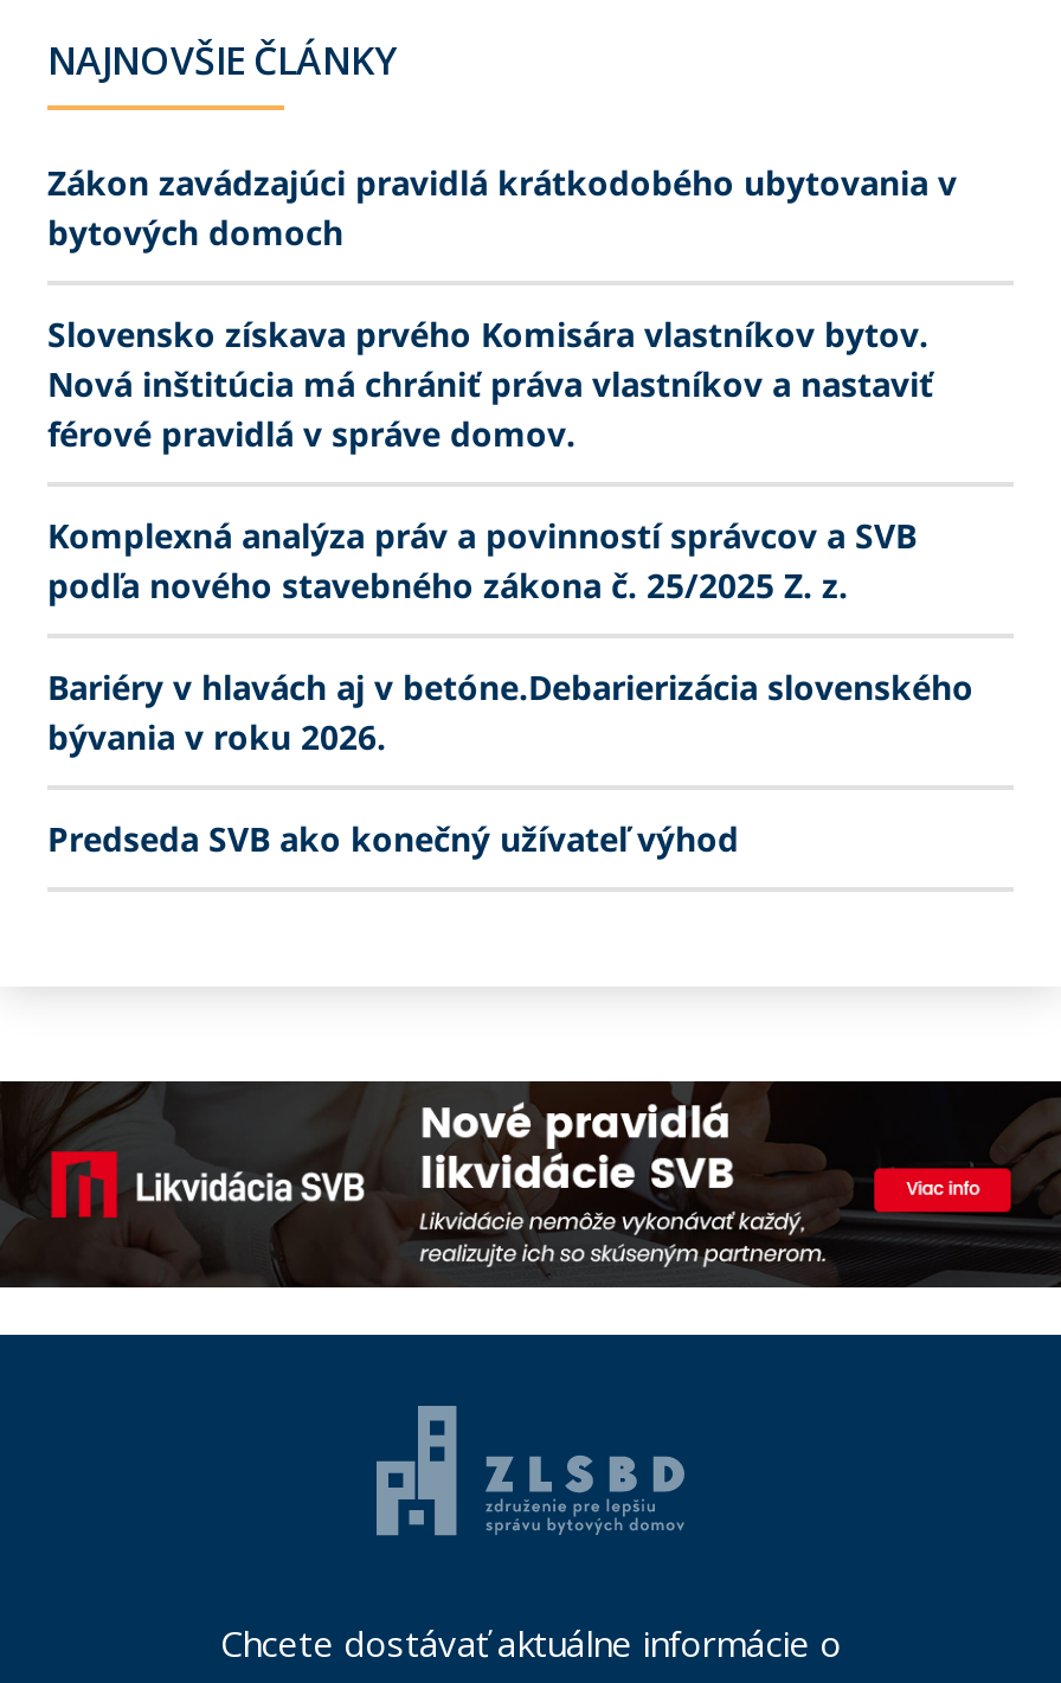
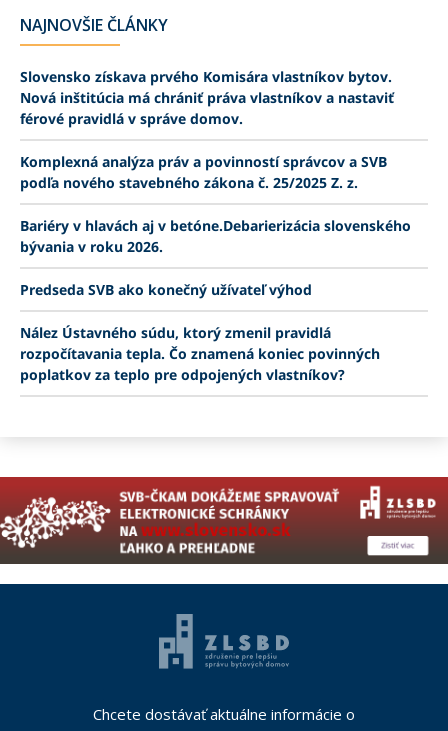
- Zákon zavádzajúci pravidlá krátkodobého ubytovania v
- bytových domoch

moved up: Slovensko získava prvého Komisára vlastníkov bytov. | Nová inštitúcia má chrániť práva vlastníkov a nastaviť | férové pravidlá v správe domov. | Komplexná analýza práv a povinností správcov a SVB | podľa nového stavebného zákona č. 25/2025 Z. z. | Bariéry v hlavách aj v betóne.Debarierizácia slovenského | bývania v roku 2026. | Predseda SVB ako konečný užívateľ výhod

+ Nález Ústavného súdu, ktorý zmenil pravidlá
+ rozpočítavania tepla. Čo znamená koniec povinných
+ poplatkov za teplo pre odpojených vlastníkov?

- [image]
+ [image]
